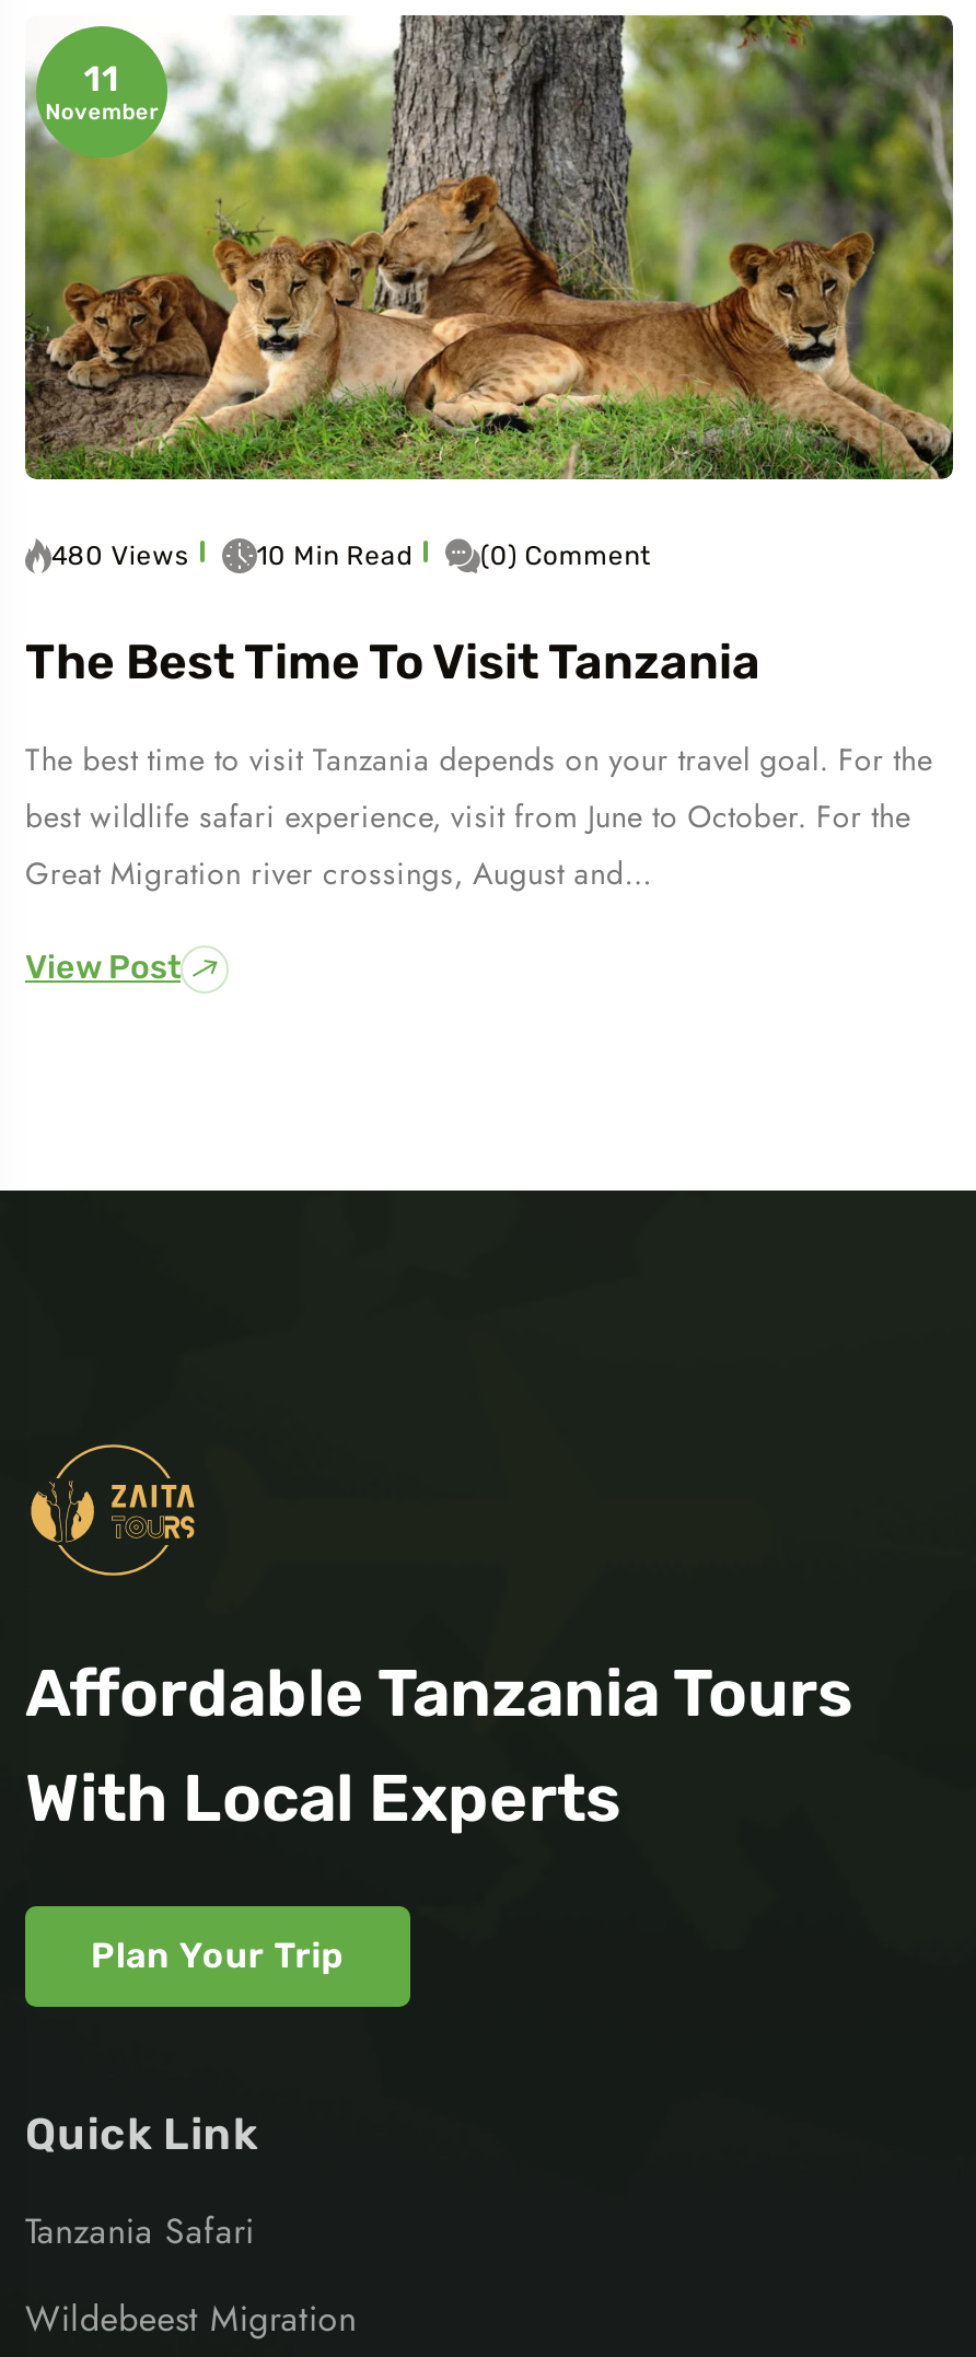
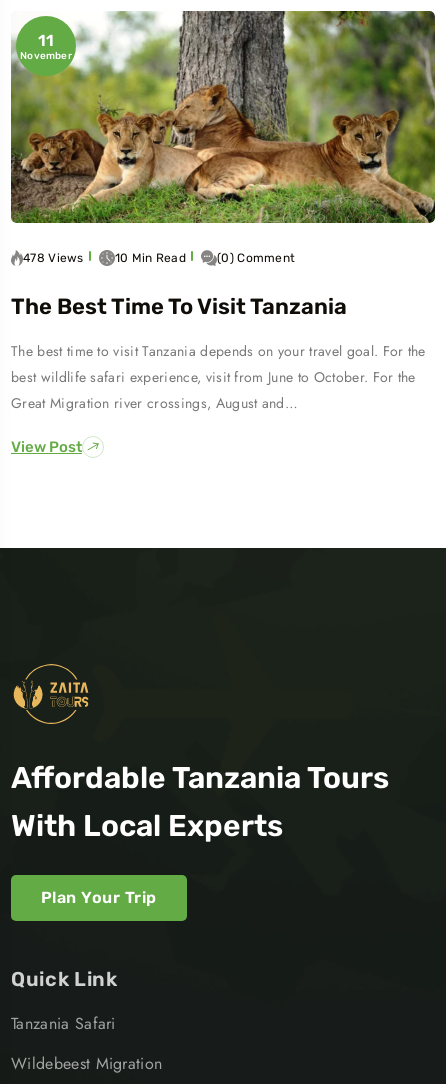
- 480 Views
+ 478 Views
